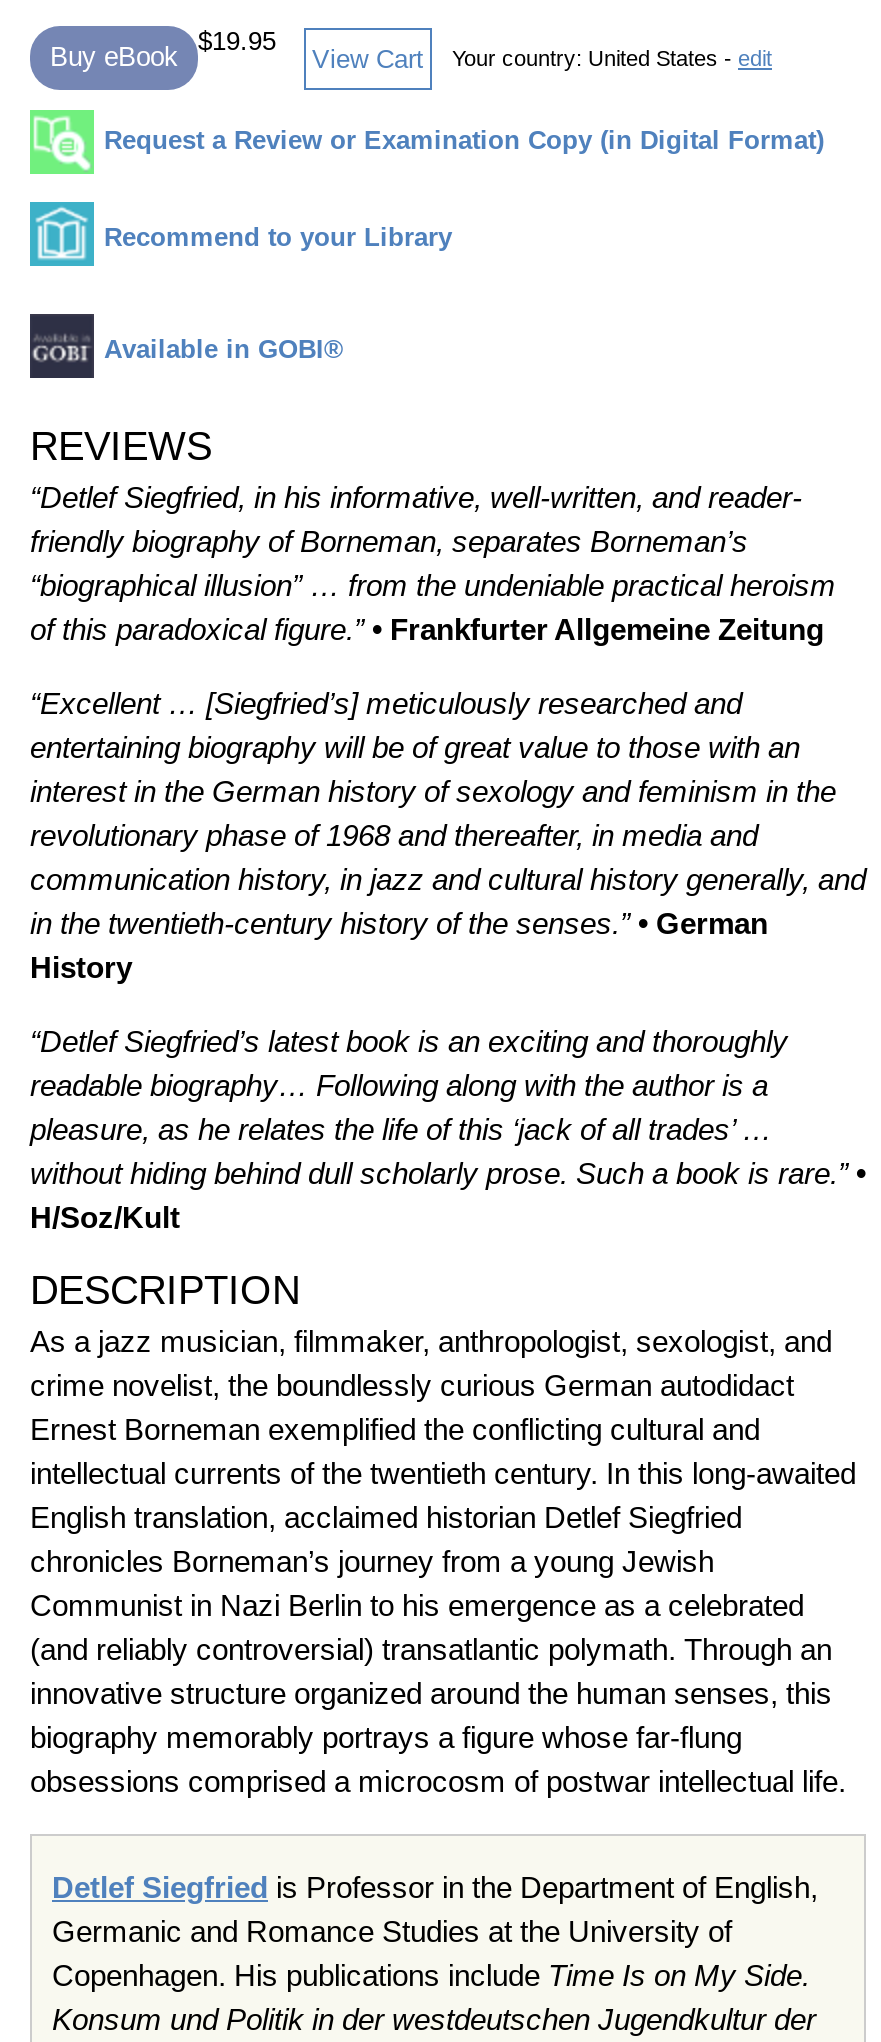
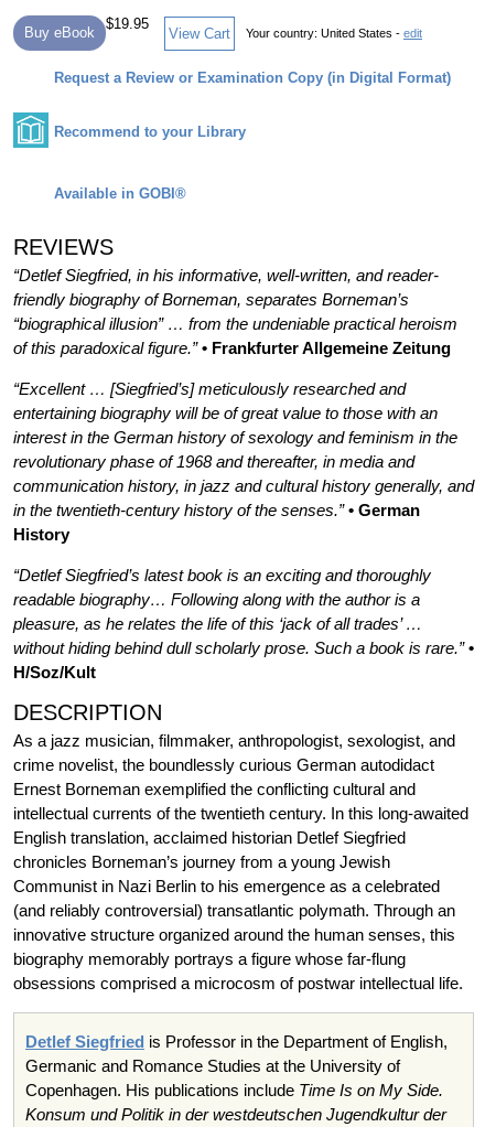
- [image]

- [image]
